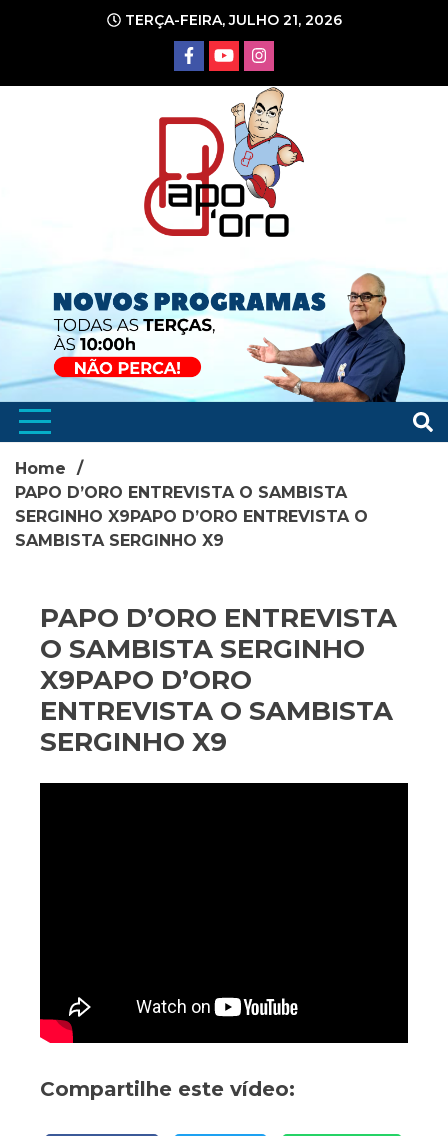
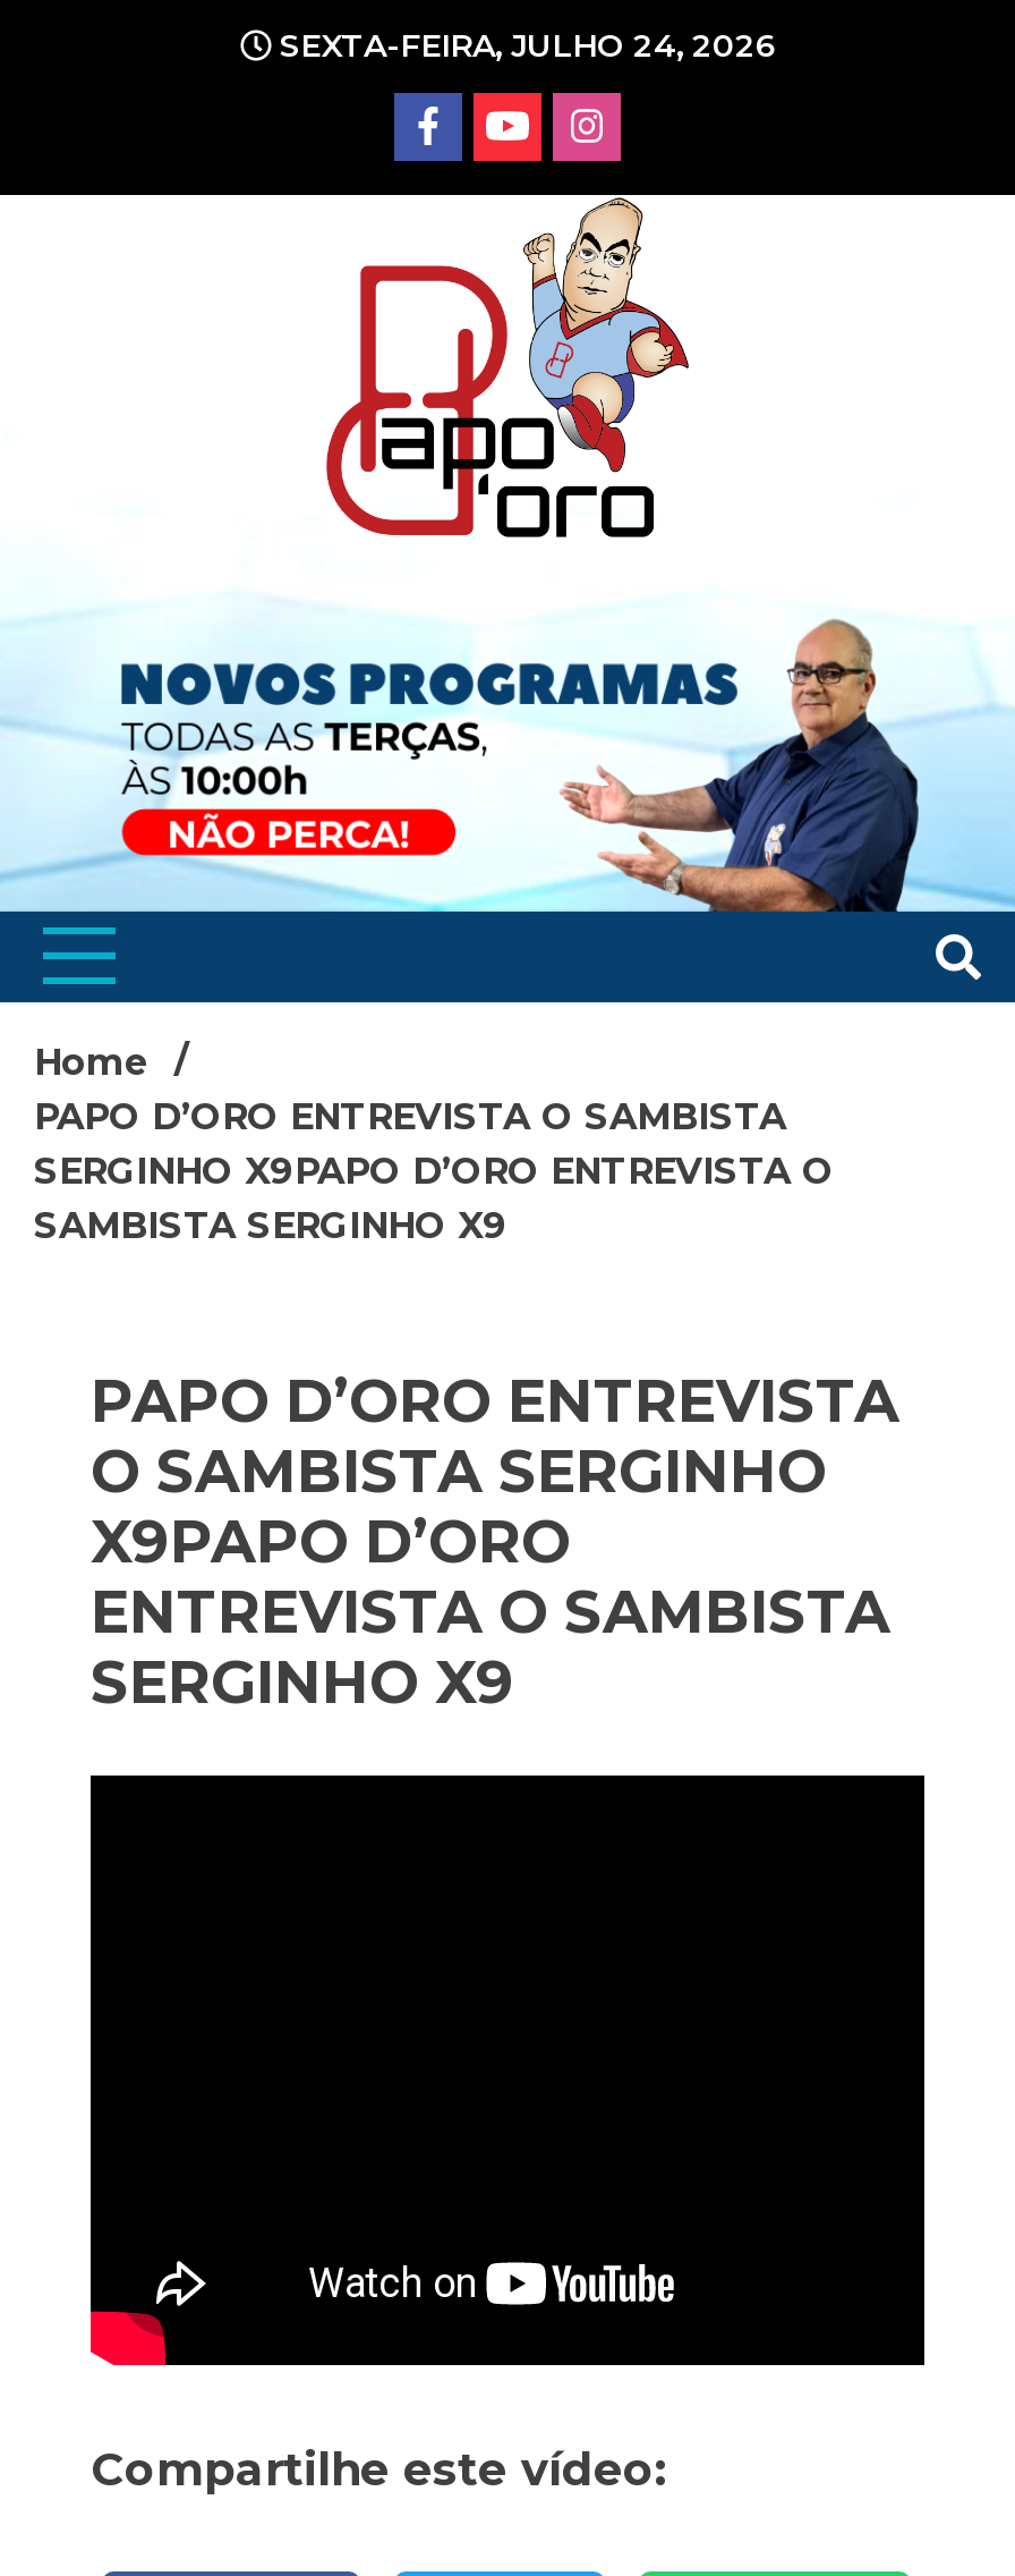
- TERÇA-FEIRA, JULHO 21, 2026
+ SEXTA-FEIRA, JULHO 24, 2026
